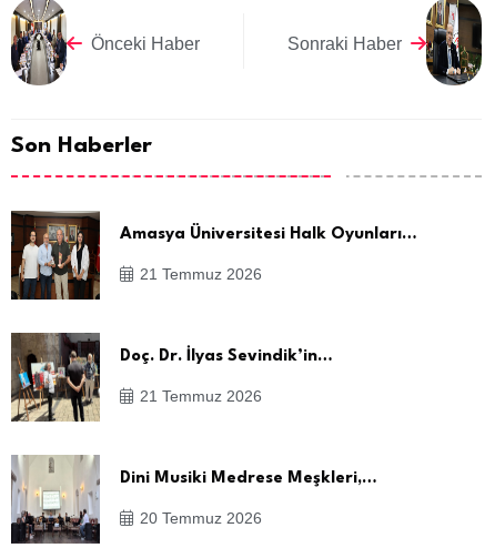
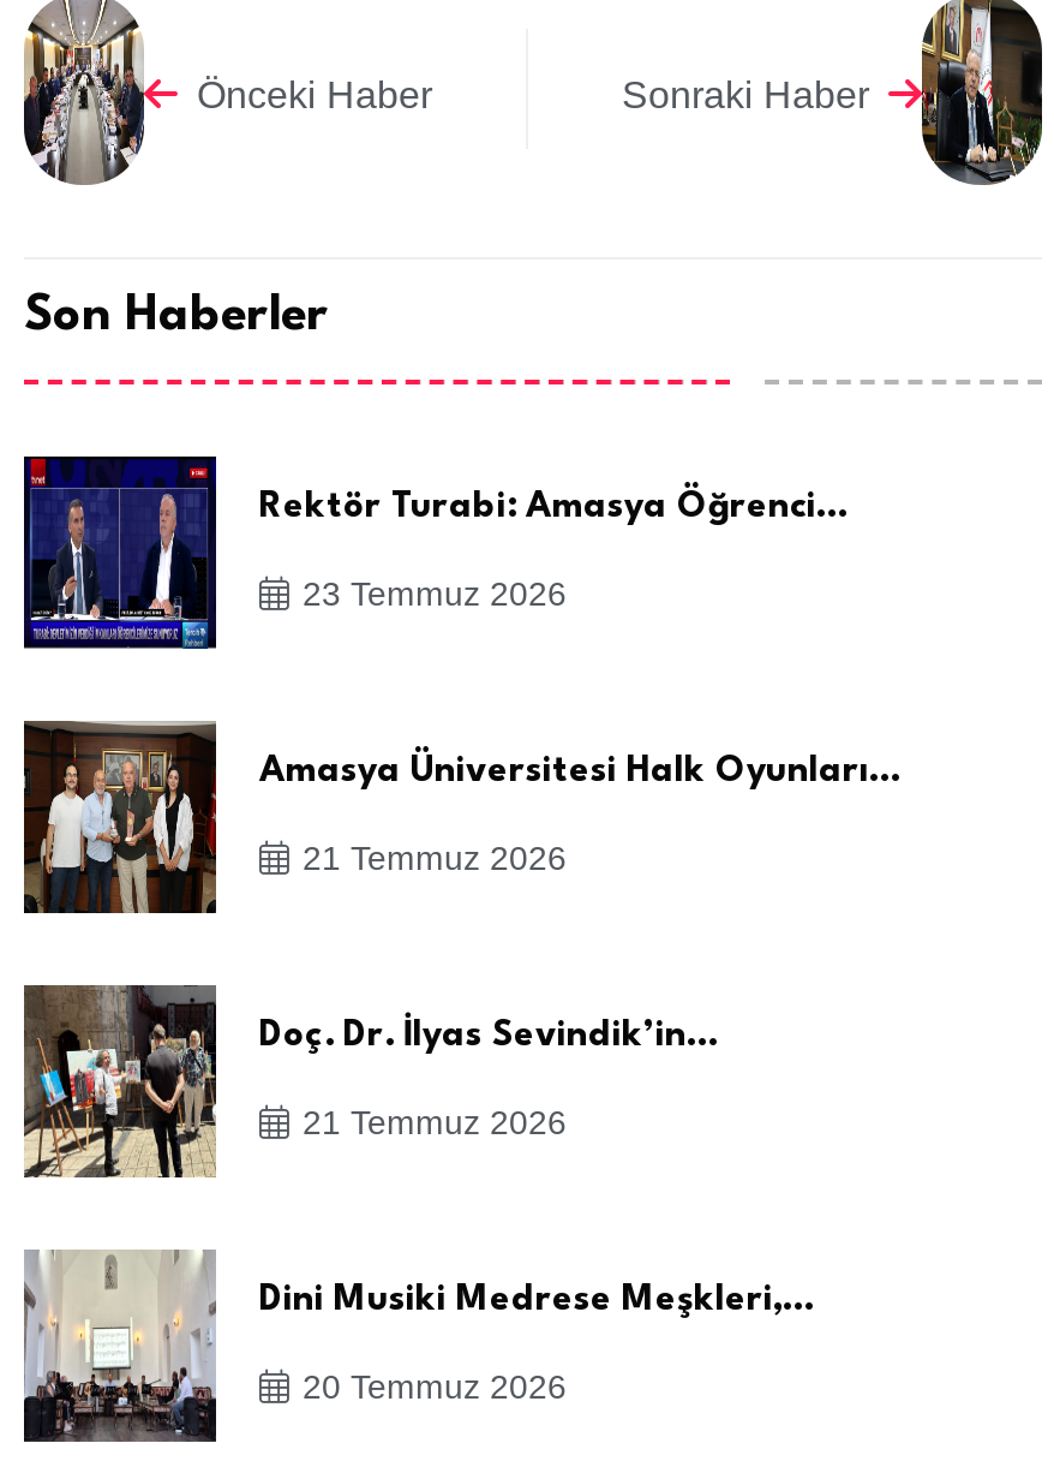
+ [image]
+ Rektör Turabi: Amasya Öğrenci…
+ 23 Temmuz 2026
